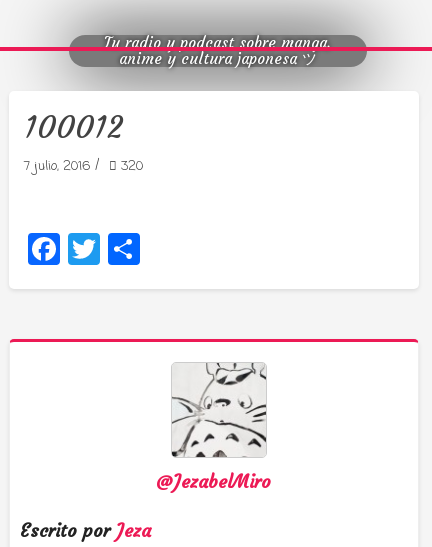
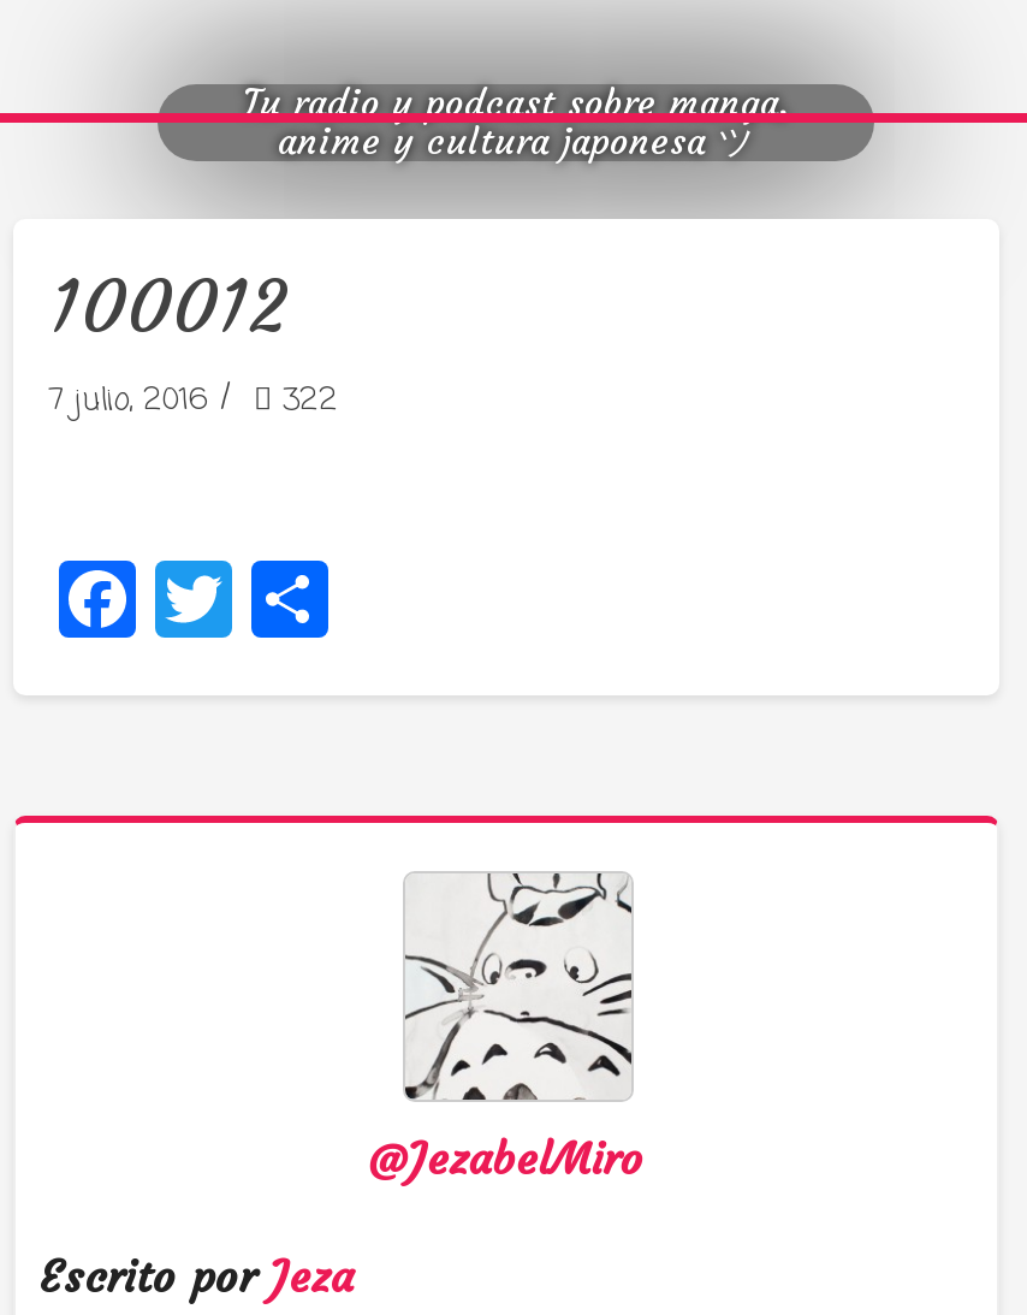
- 7 julio, 2016 / 320
+ 7 julio, 2016 / 322
